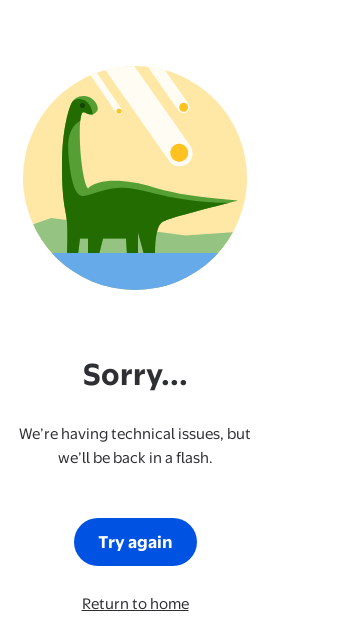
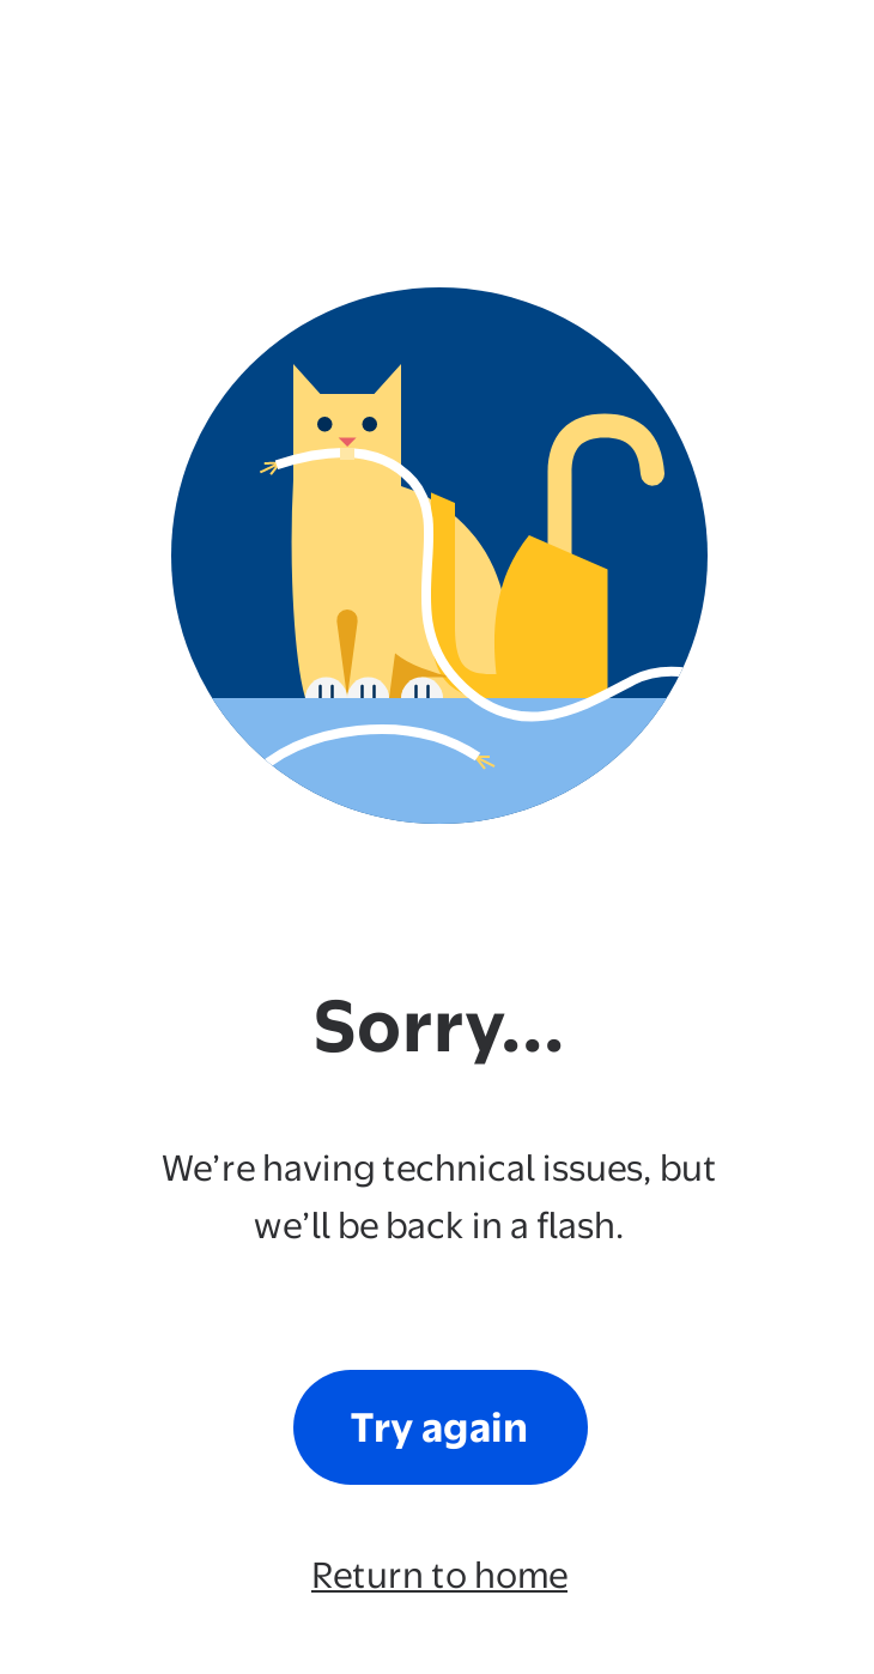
- [image]
+ [image]
